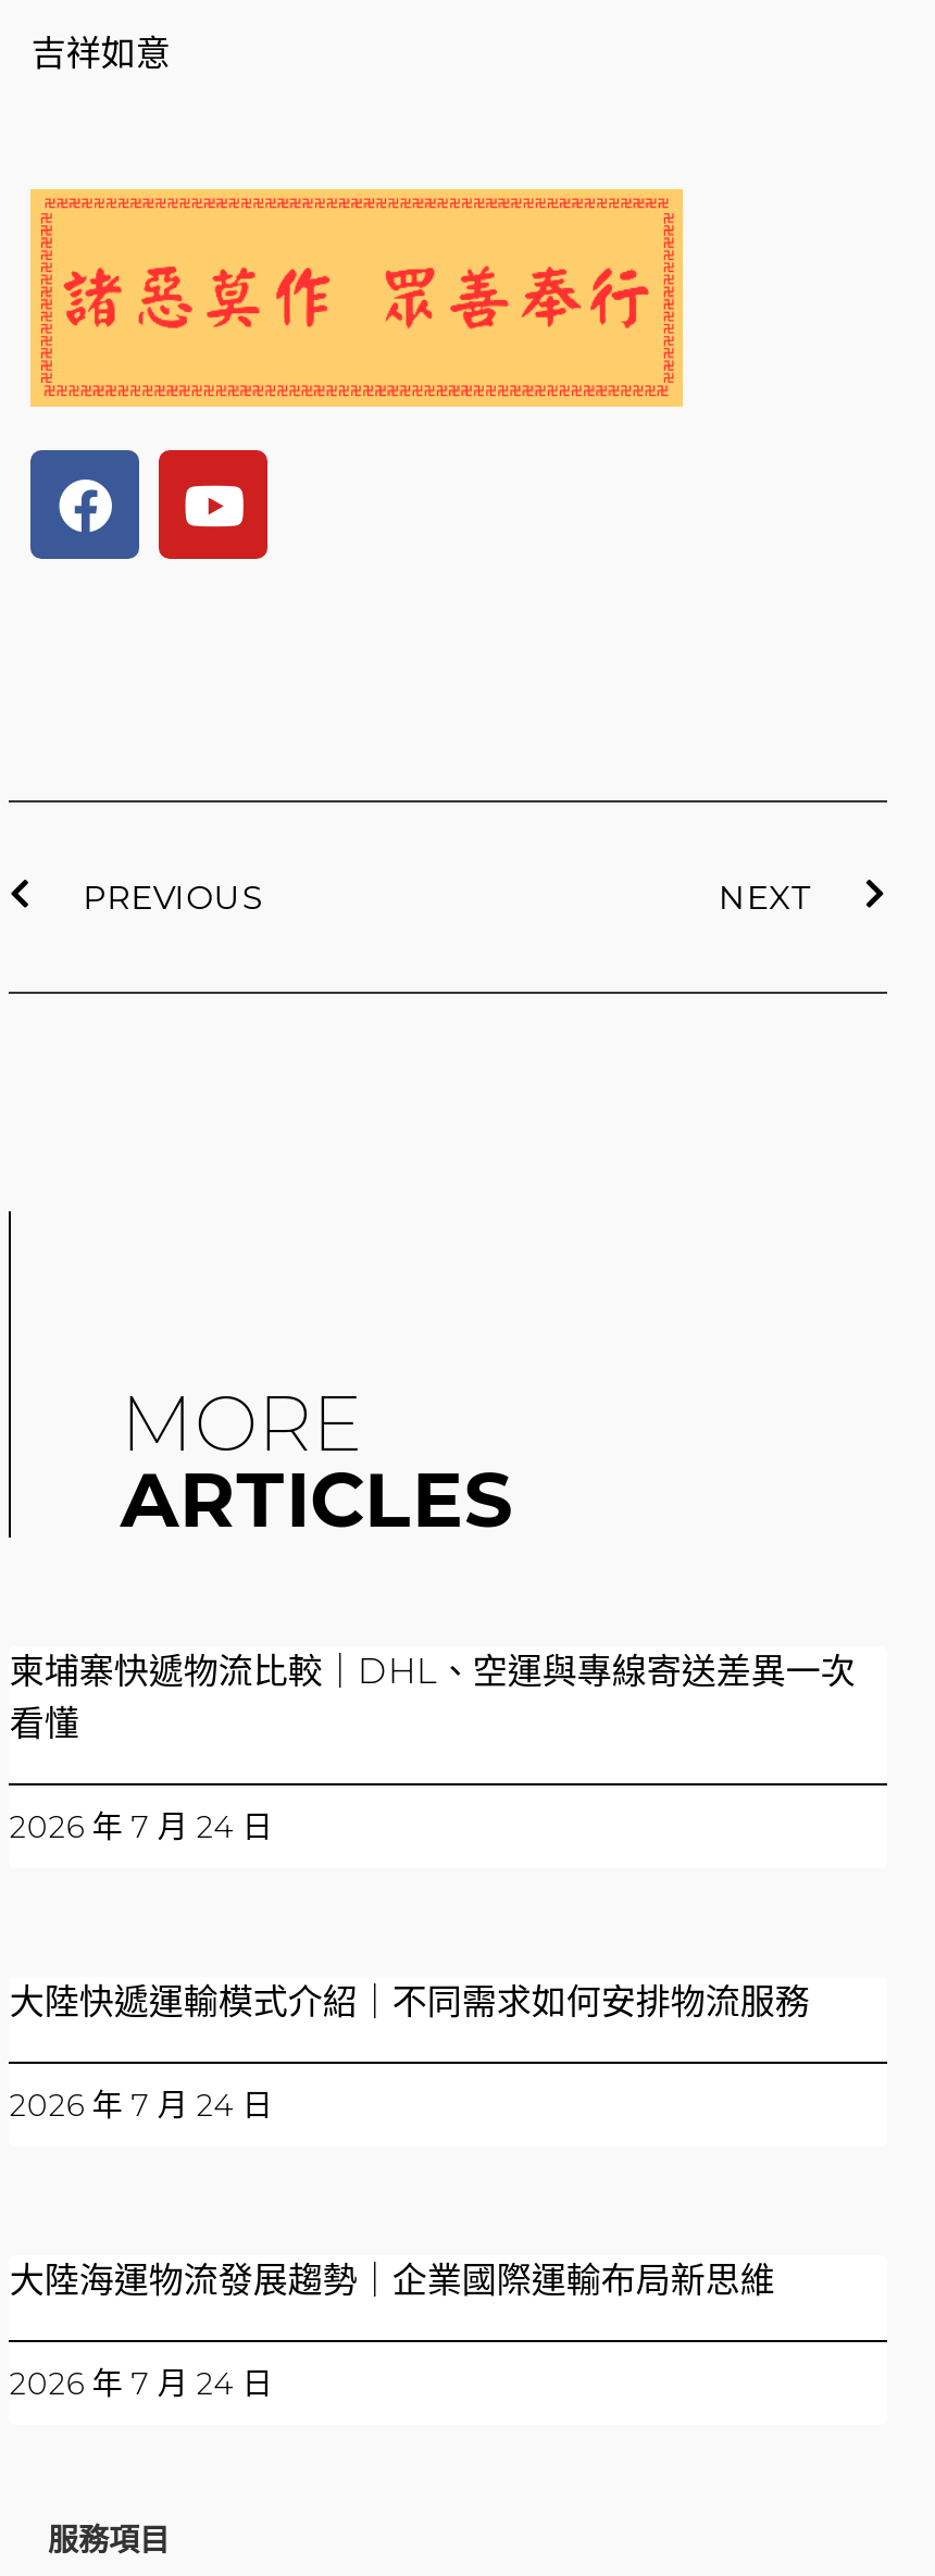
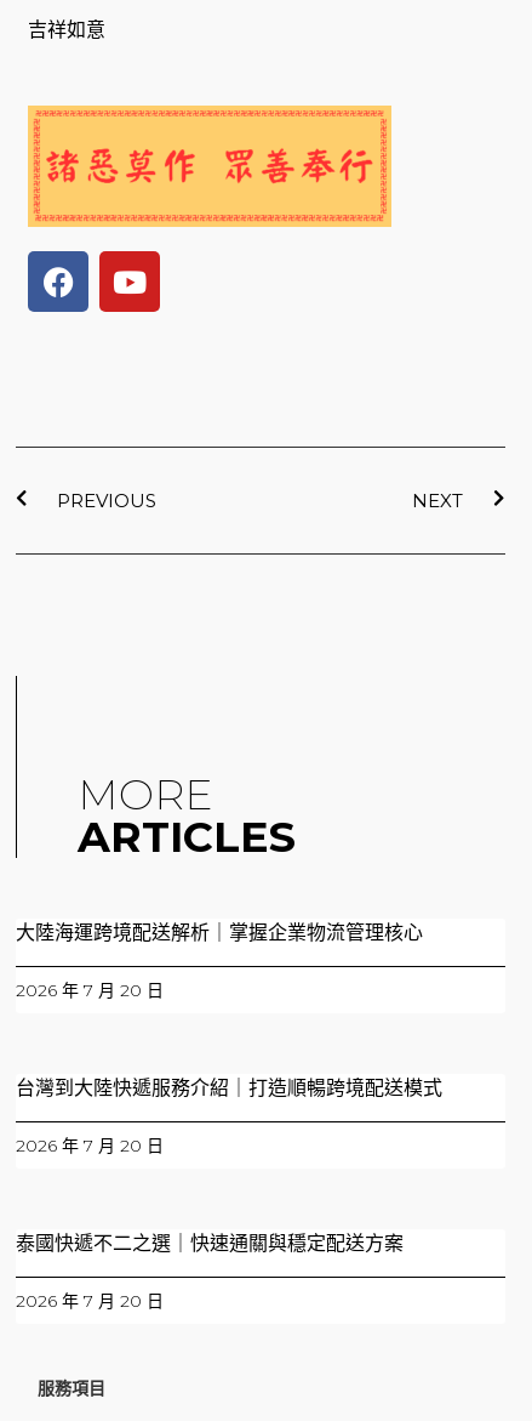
- 柬埔寨快遞物流比較｜DHL、空運與專線寄送差異一次
- 看懂
+ 大陸海運跨境配送解析｜掌握企業物流管理核心

- 2026 年 7 月 24 日
+ 2026 年 7 月 20 日

- 大陸快遞運輸模式介紹｜不同需求如何安排物流服務
+ 台灣到大陸快遞服務介紹｜打造順暢跨境配送模式

- 2026 年 7 月 24 日
+ 2026 年 7 月 20 日

- 大陸海運物流發展趨勢｜企業國際運輸布局新思維
+ 泰國快遞不二之選｜快速通關與穩定配送方案

- 2026 年 7 月 24 日
+ 2026 年 7 月 20 日
